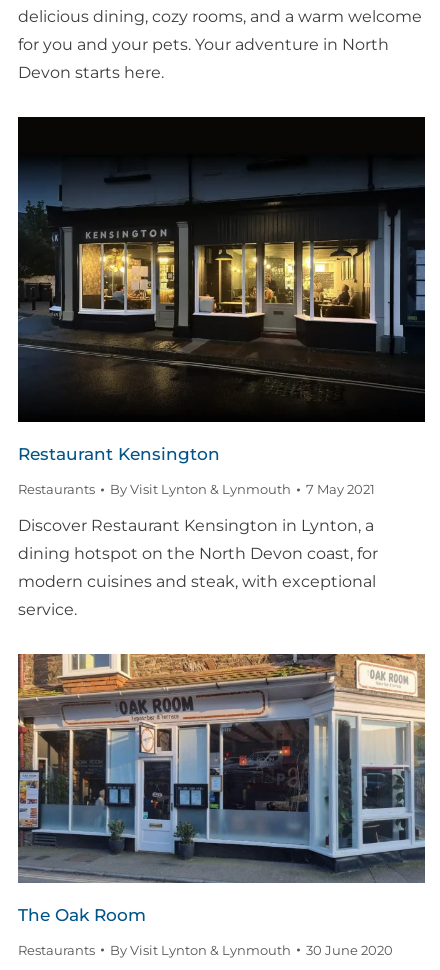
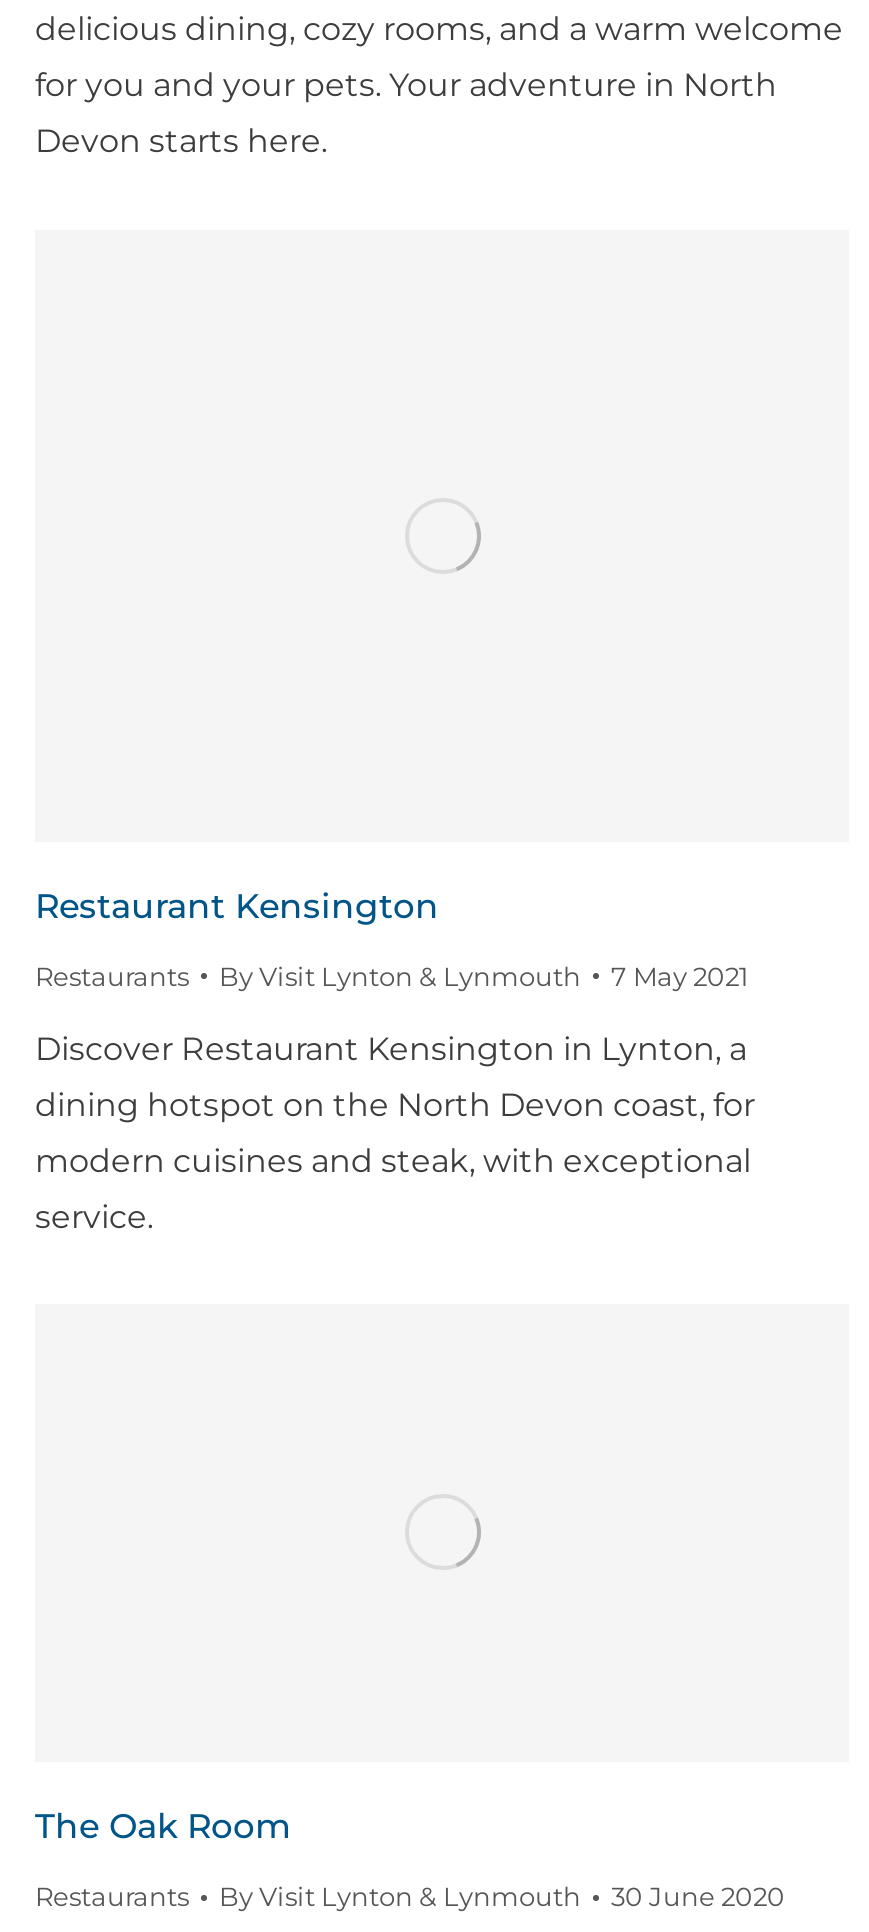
- [image]

- [image]
